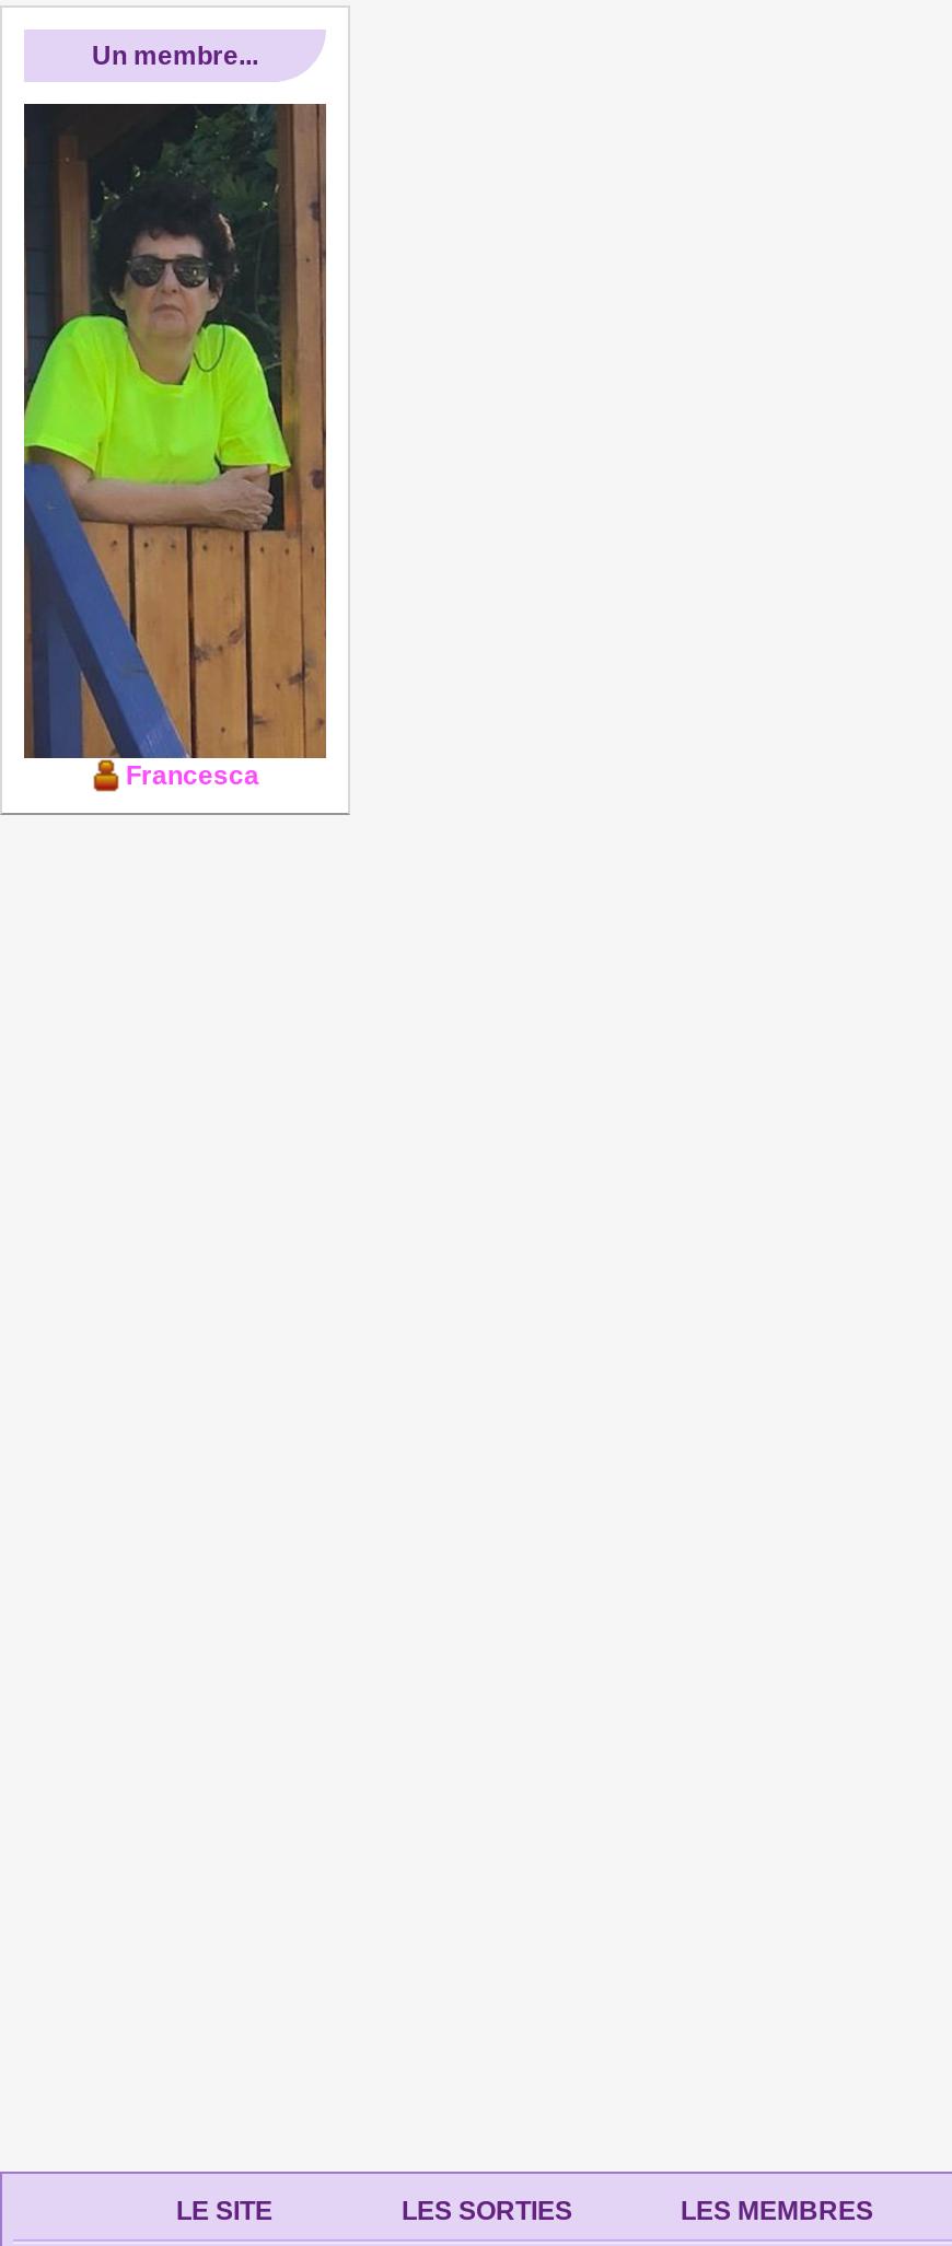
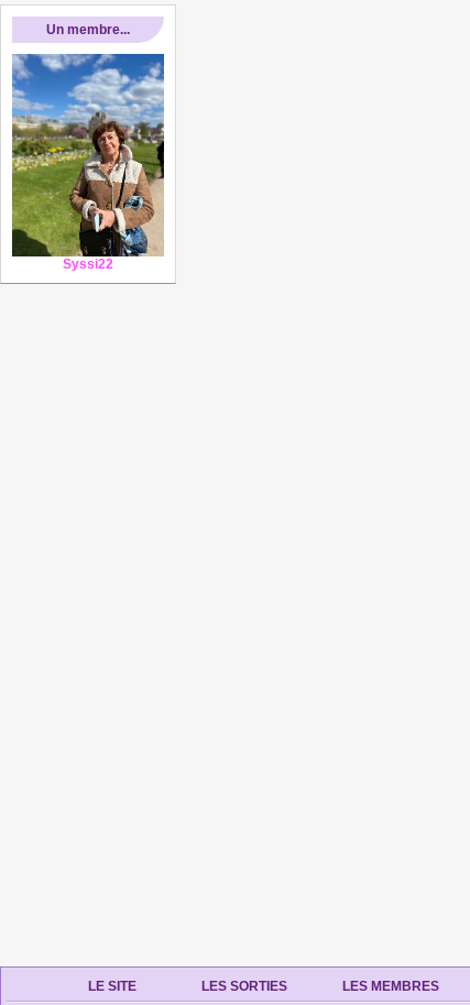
- [image]
- Francesca
+ [image]
+ Syssi22
